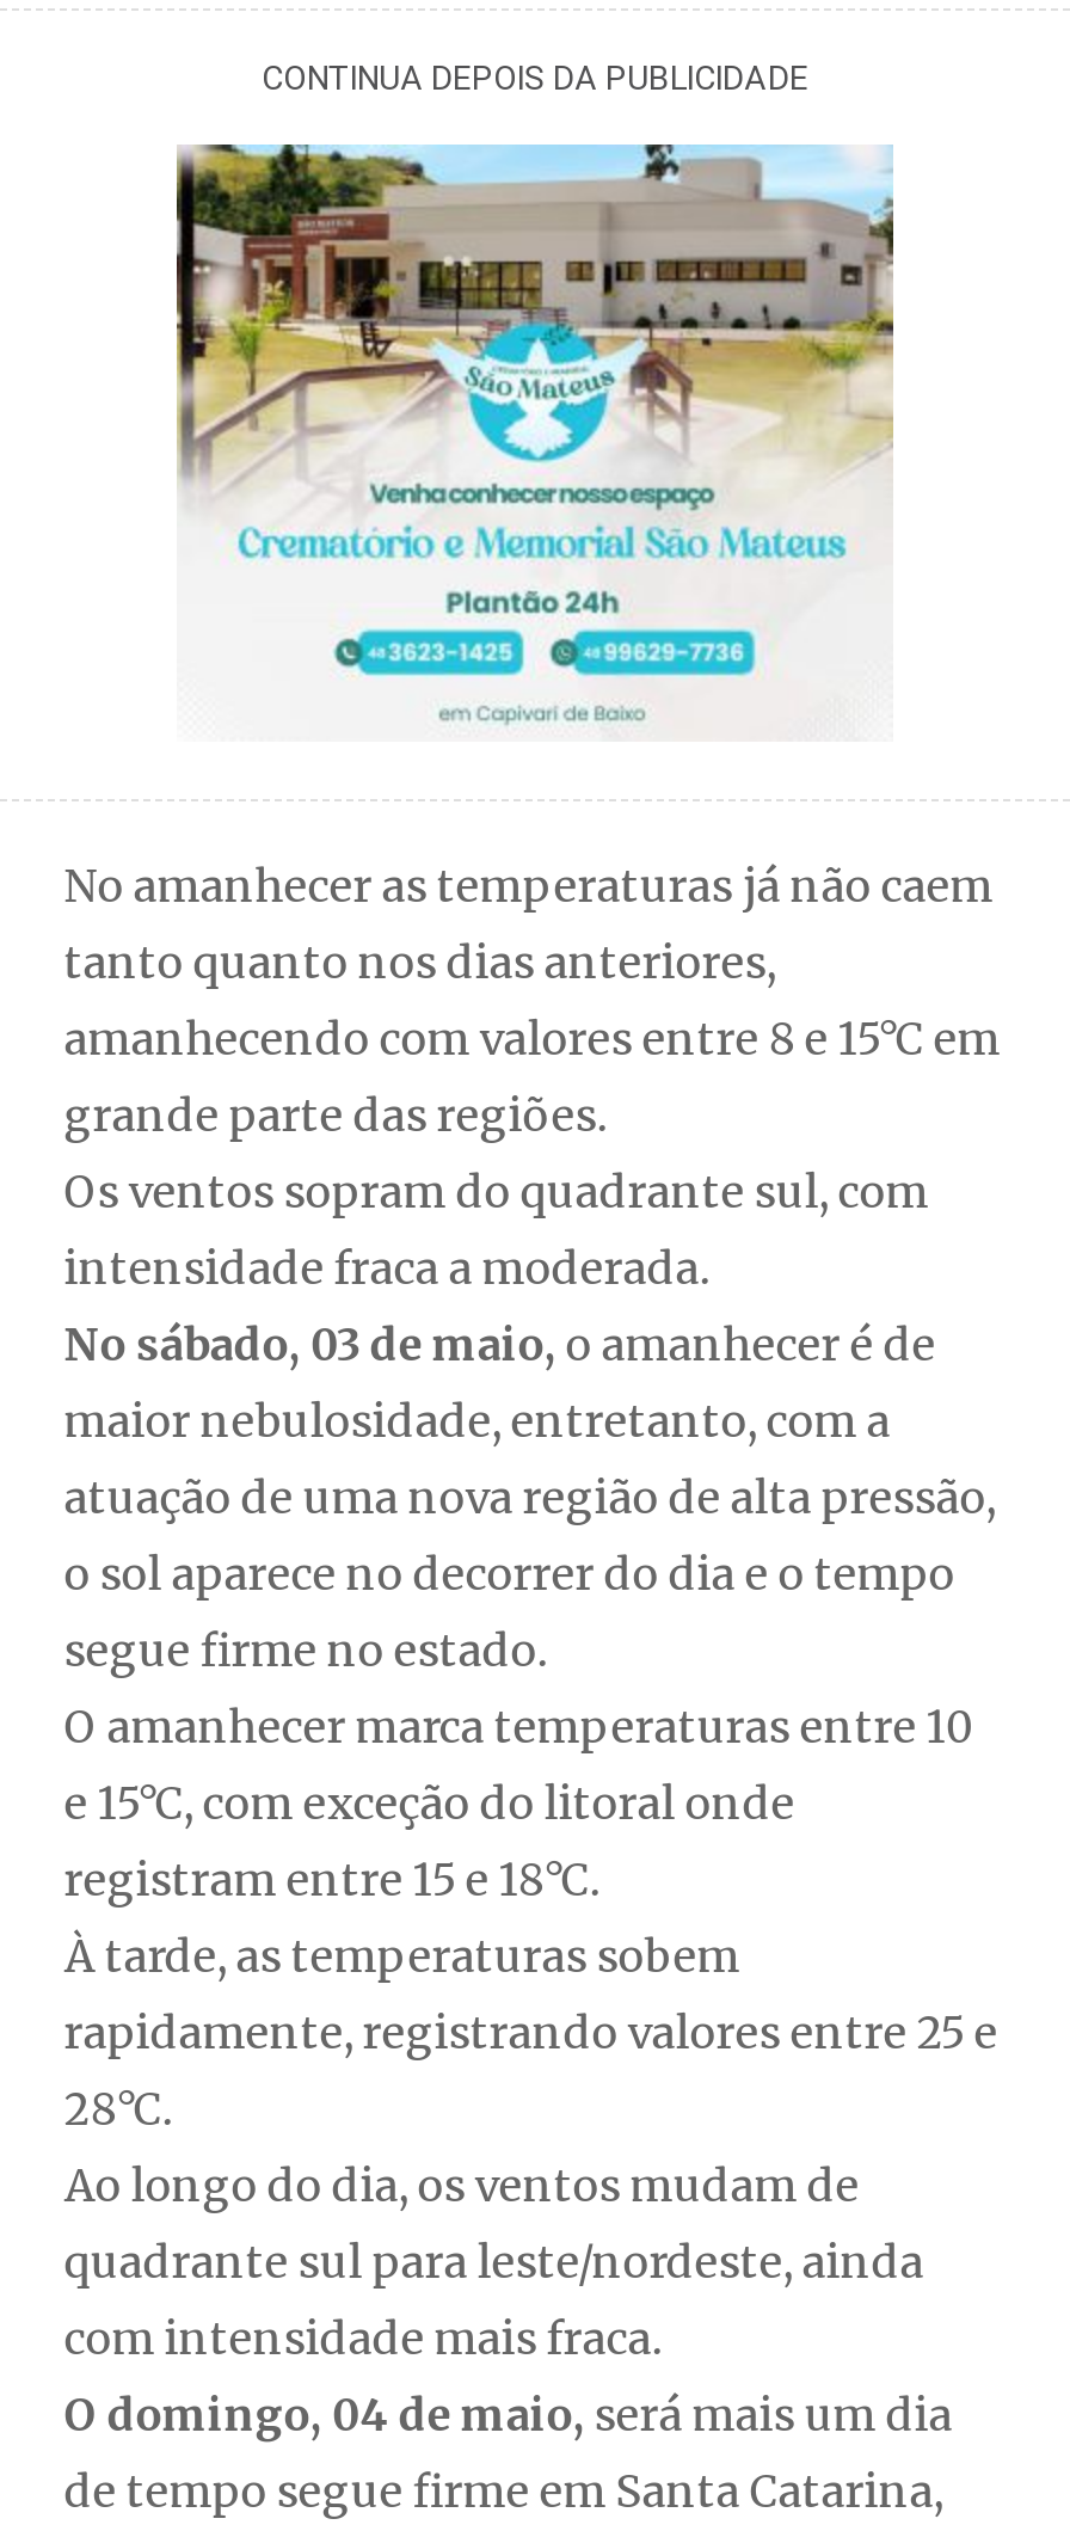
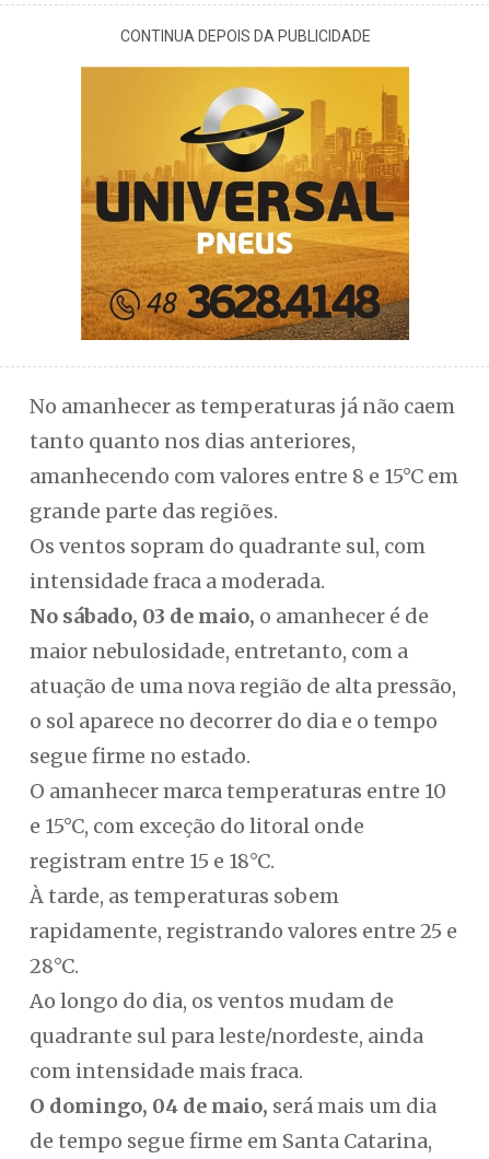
- [image]
+ [image]
